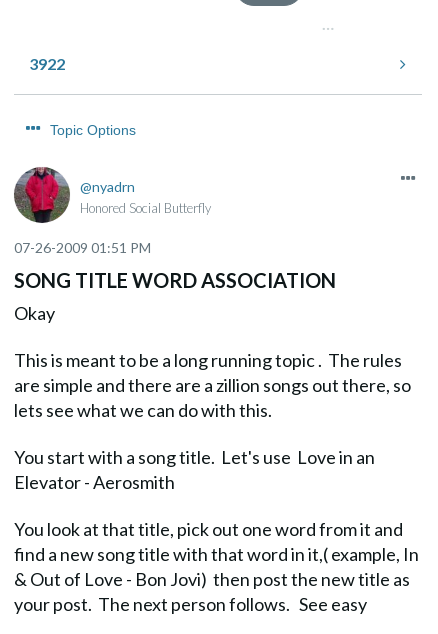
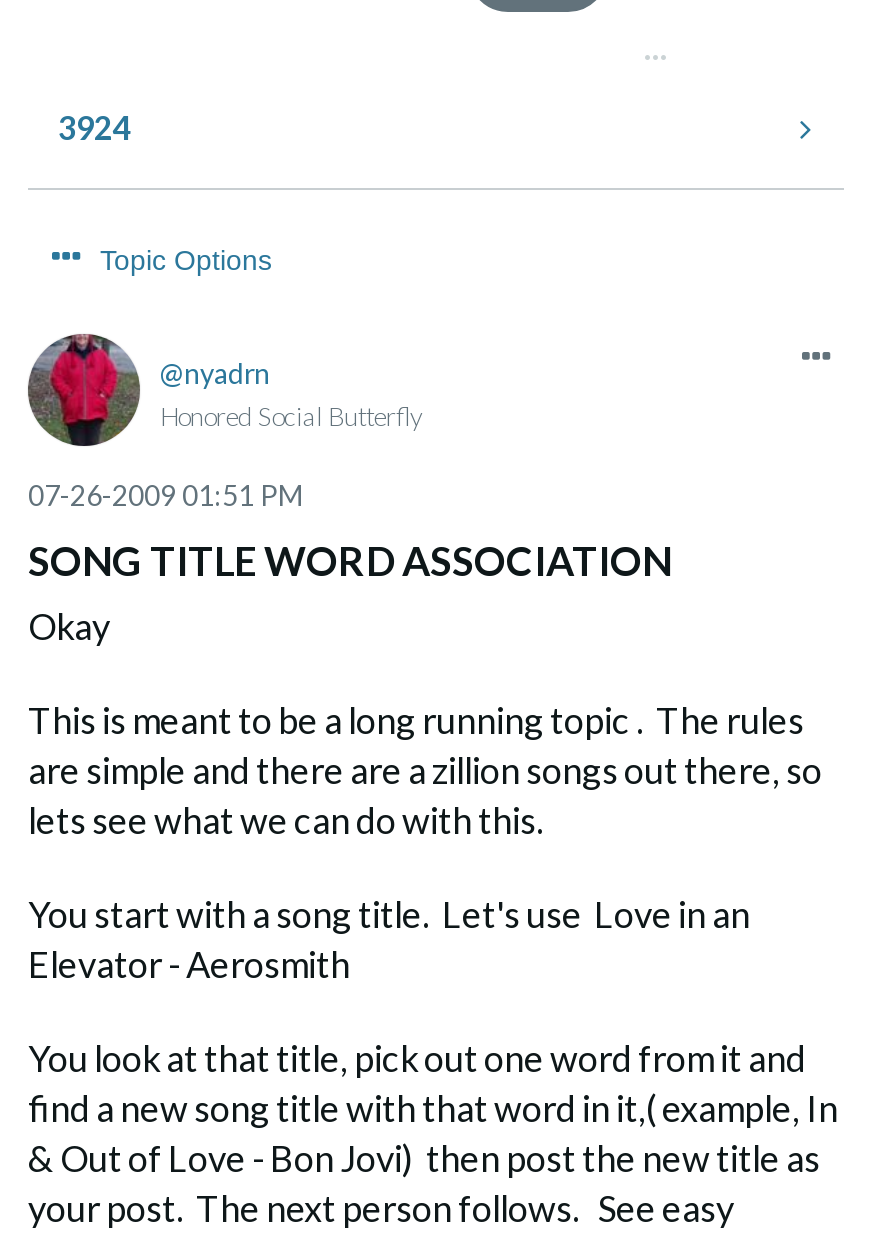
- 3922
+ 3924
